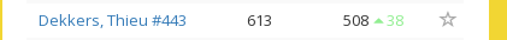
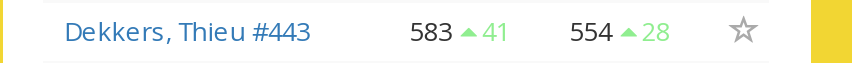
- 613
- 508
- 38
+ 583
+ 41
+ 554
+ 28
